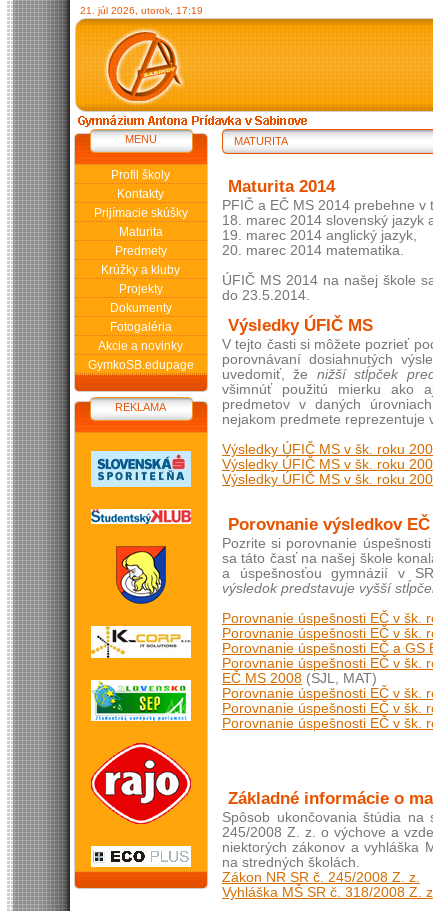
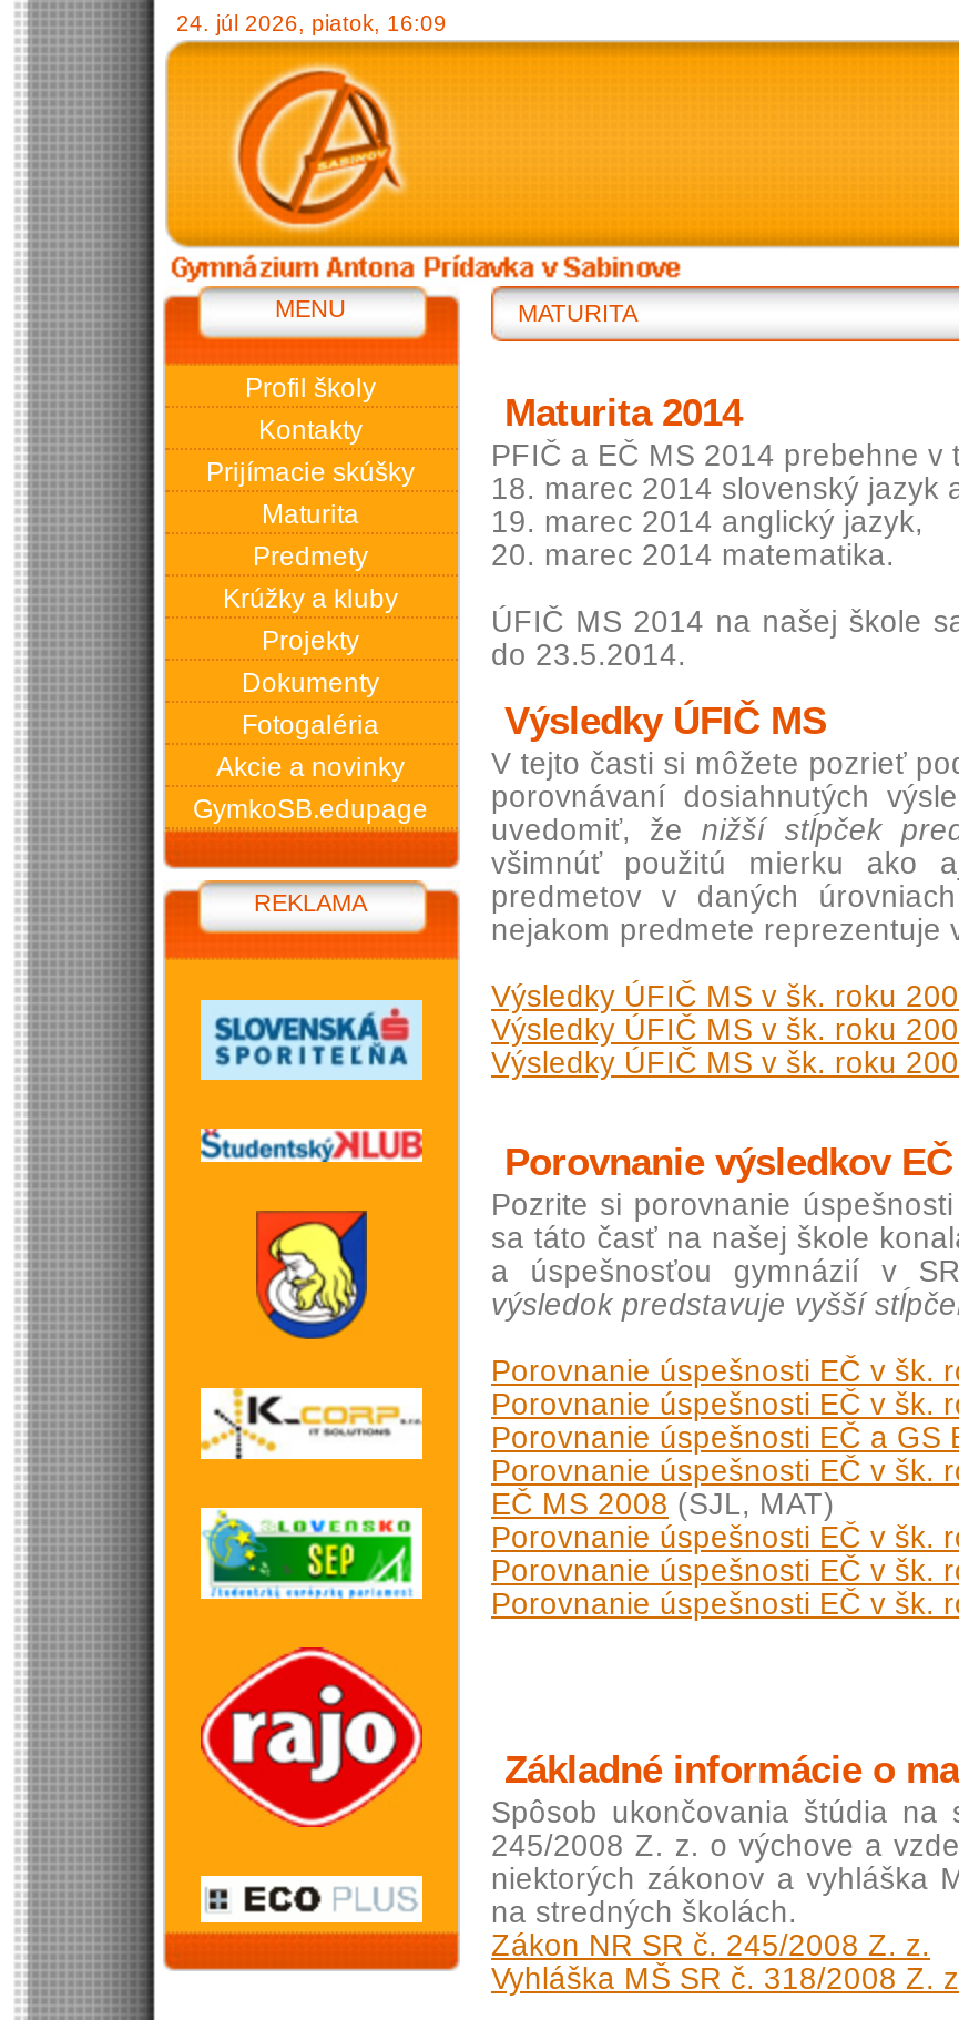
- 21. júl 2026, utorok, 17:19
+ 24. júl 2026, piatok, 16:09
